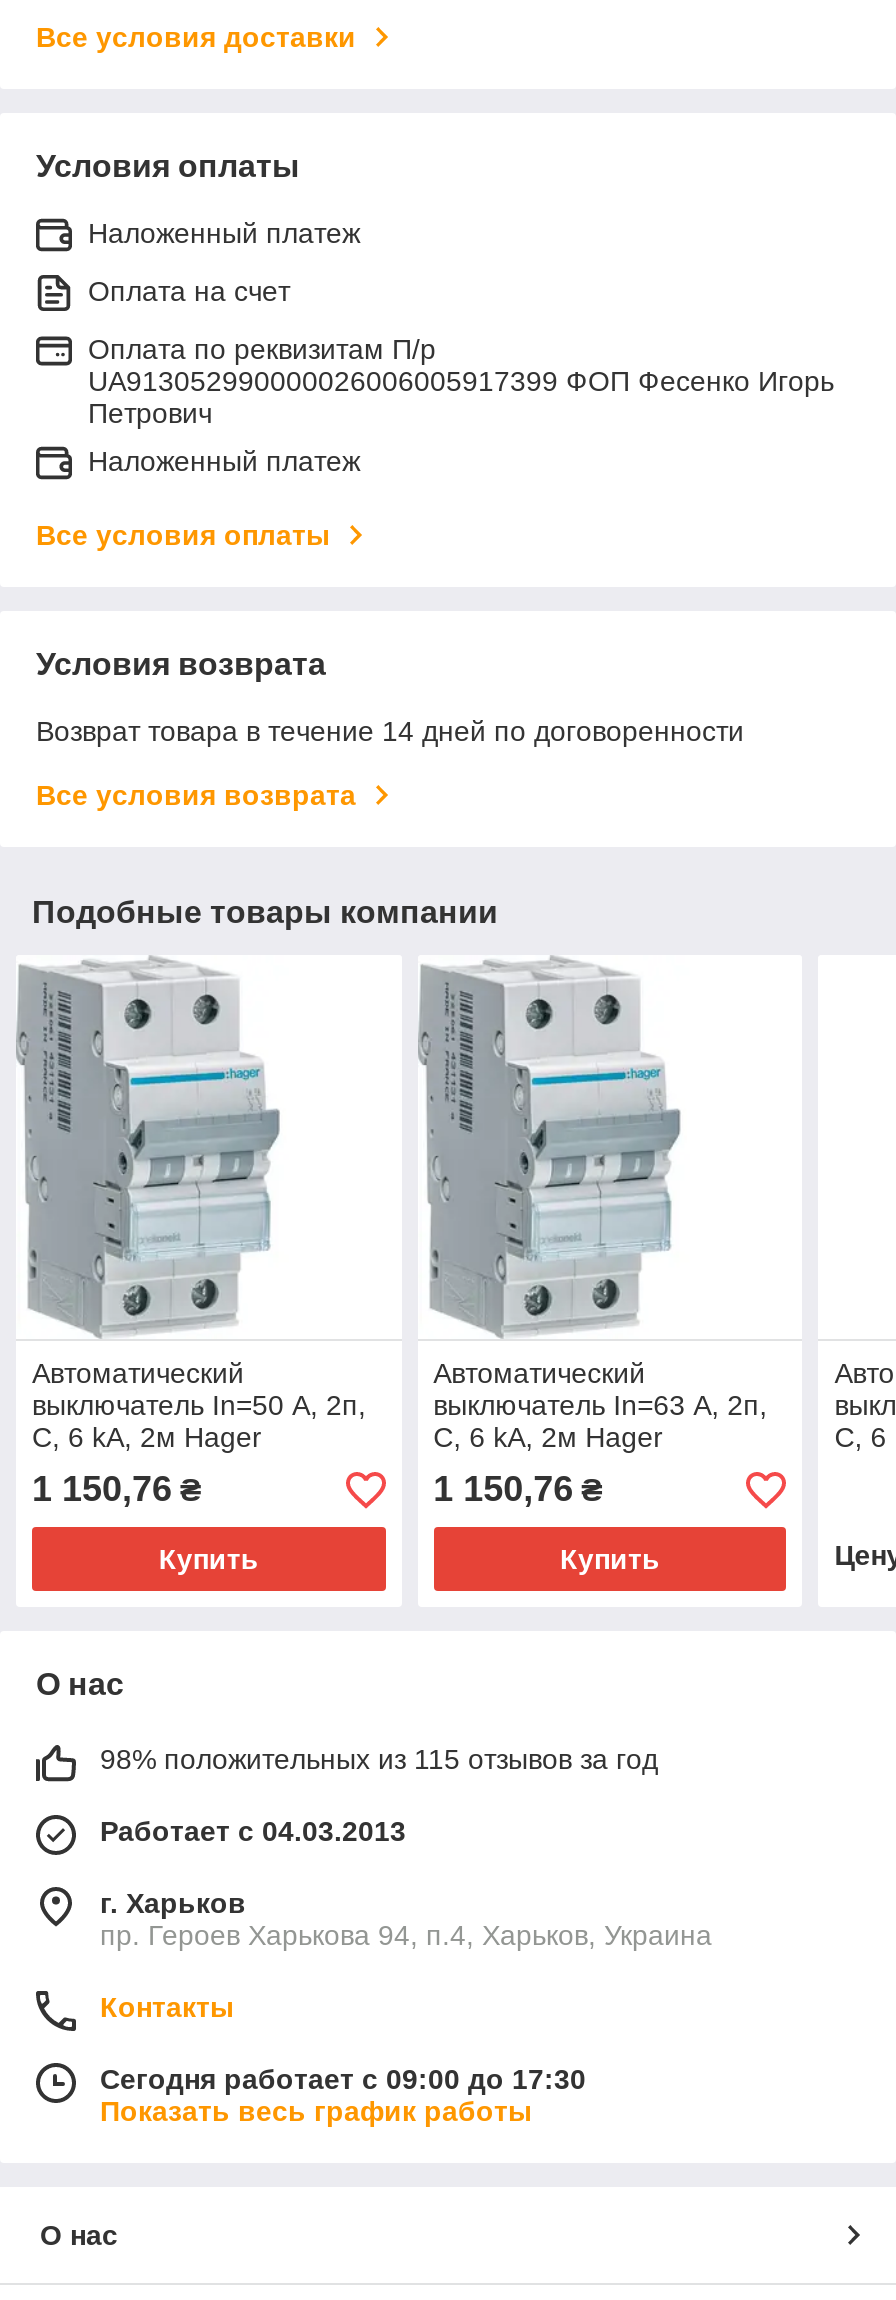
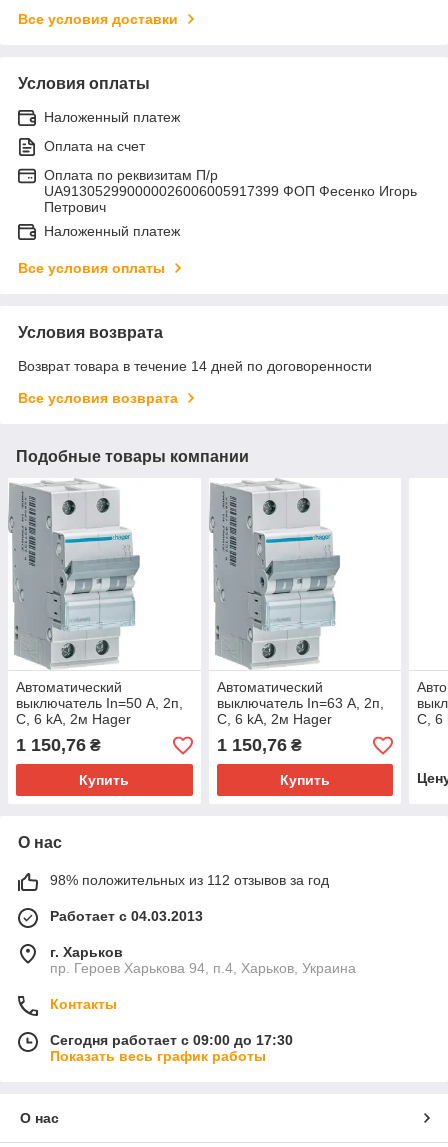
- 98% положительных из 115 отзывов за год
+ 98% положительных из 112 отзывов за год
